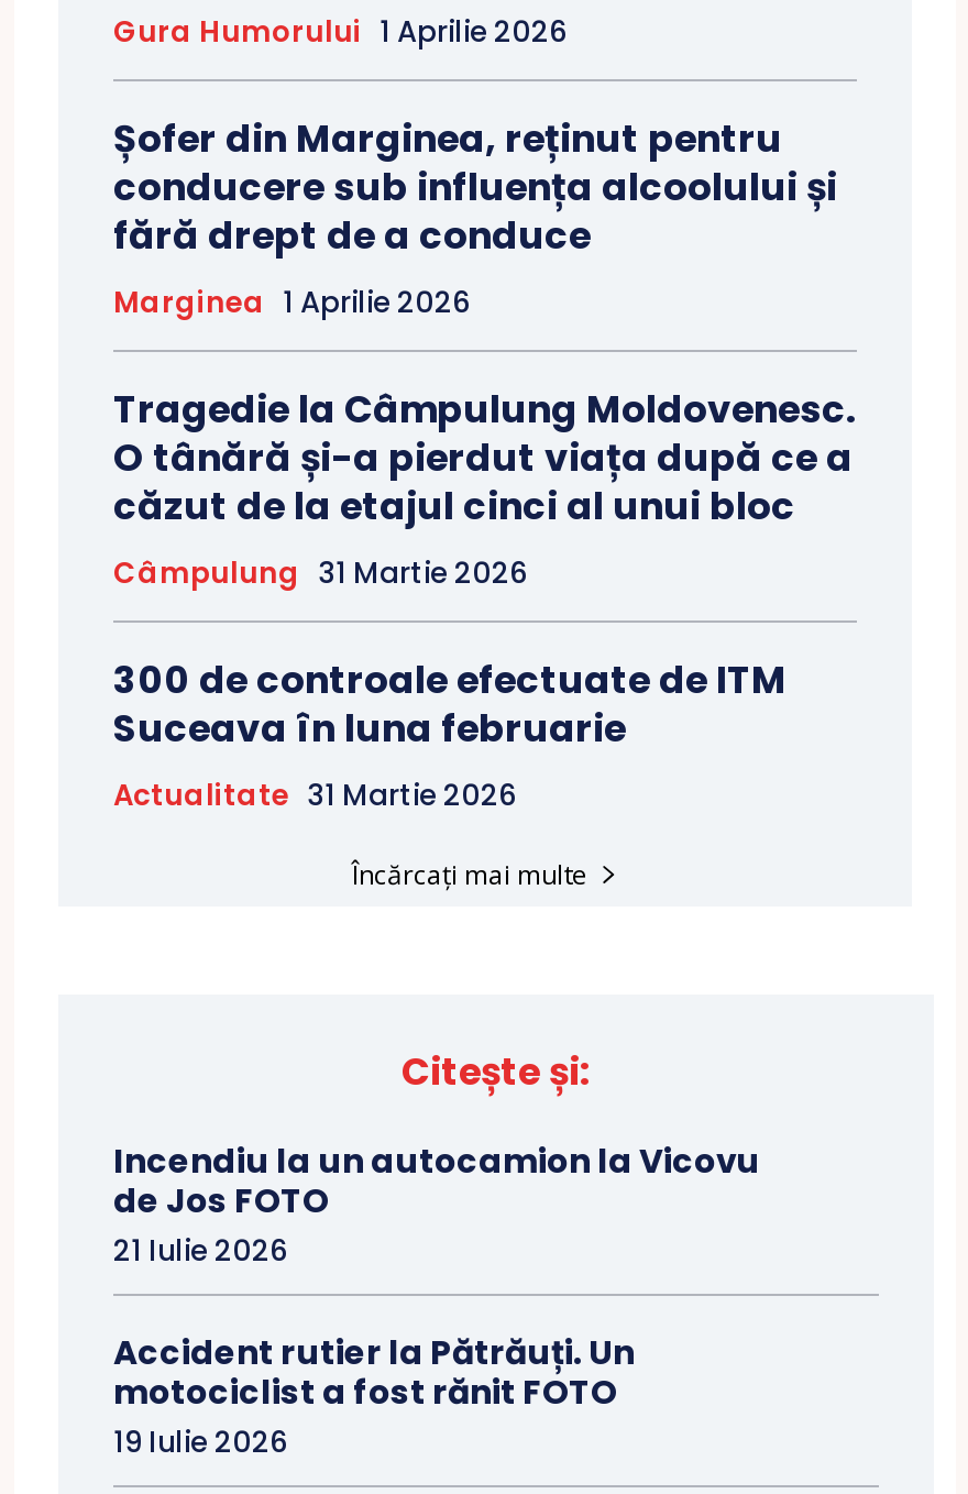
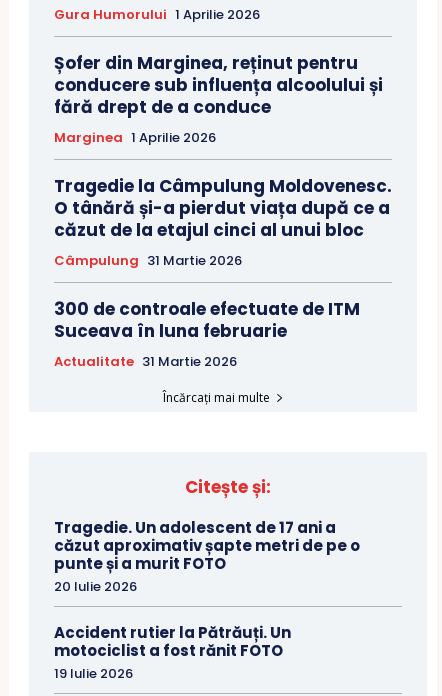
- Incendiu la un autocamion la Vicovu
- de Jos FOTO
- 21 Iulie 2026
+ Tragedie. Un adolescent de 17 ani a
+ căzut aproximativ șapte metri de pe o
+ punte și a murit FOTO
+ 20 Iulie 2026
